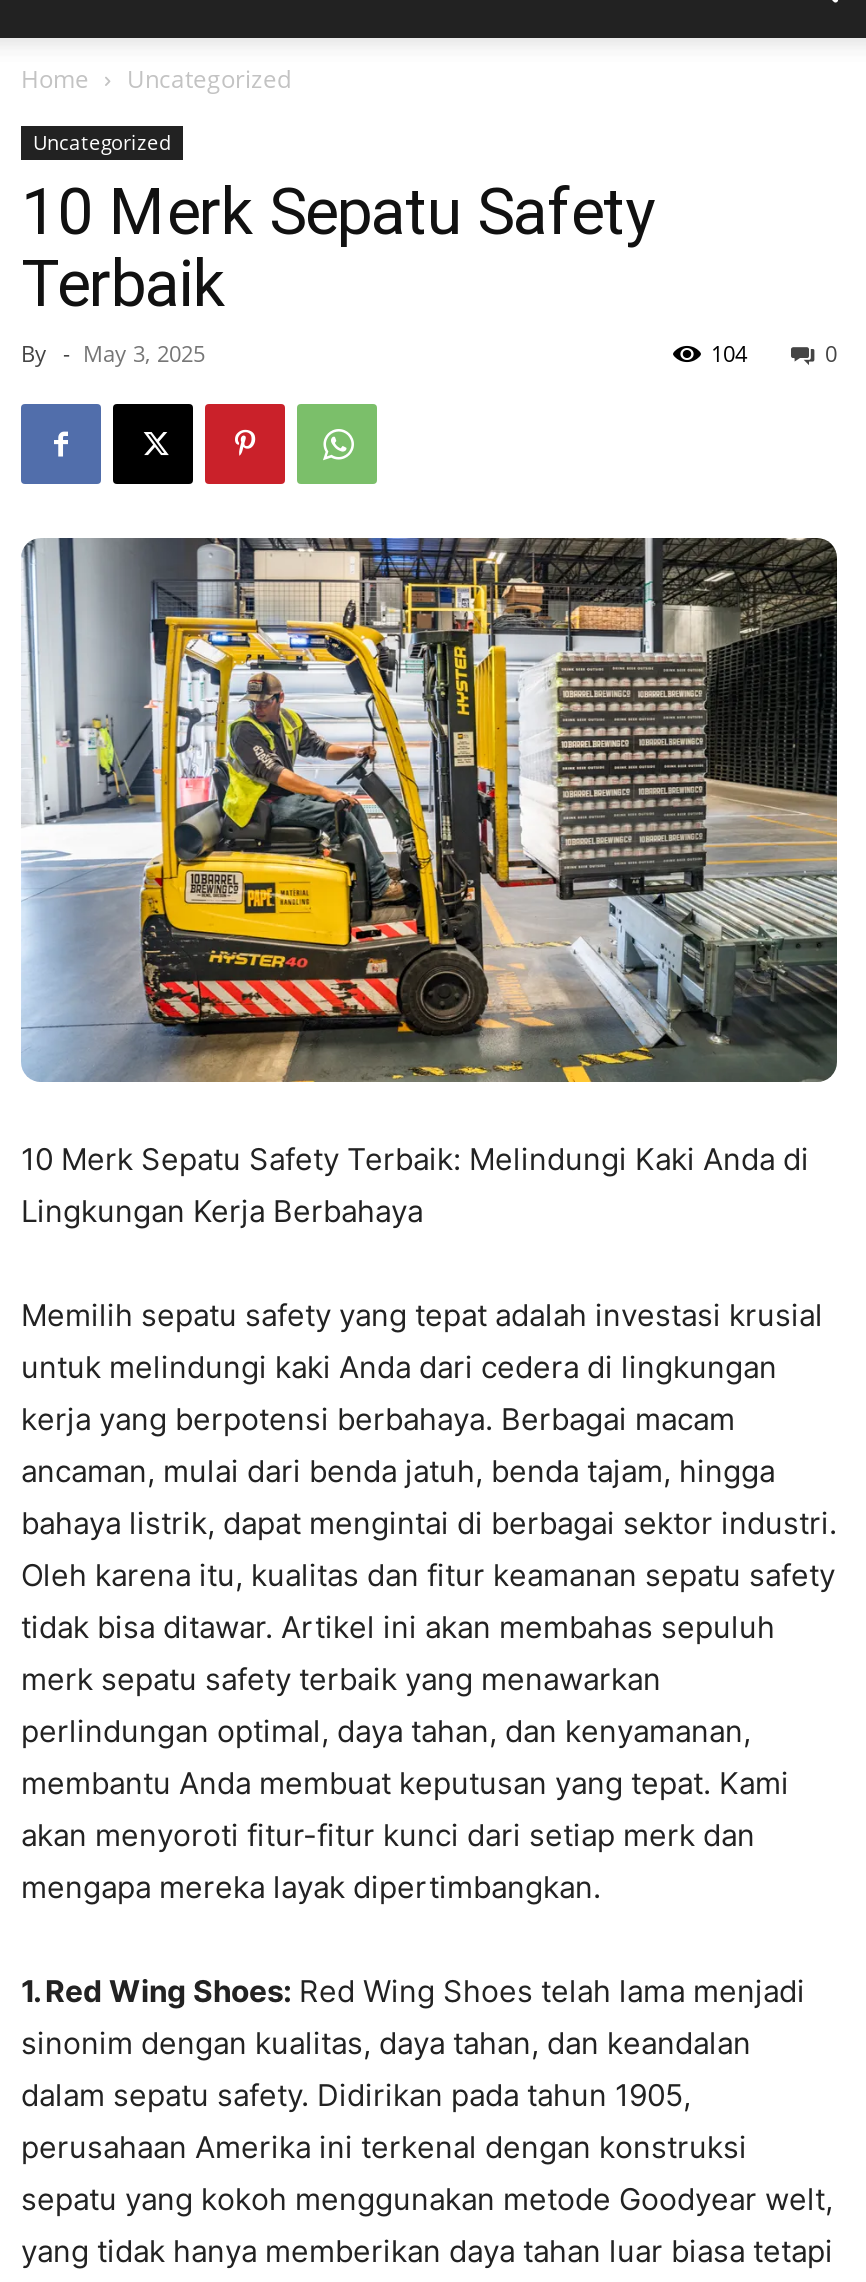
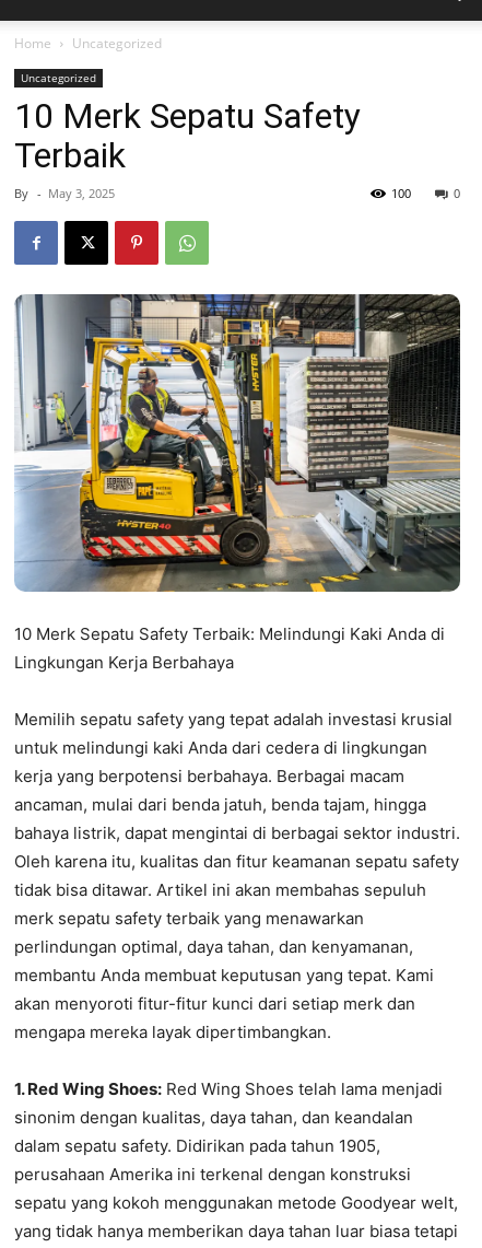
- 104
+ 100
